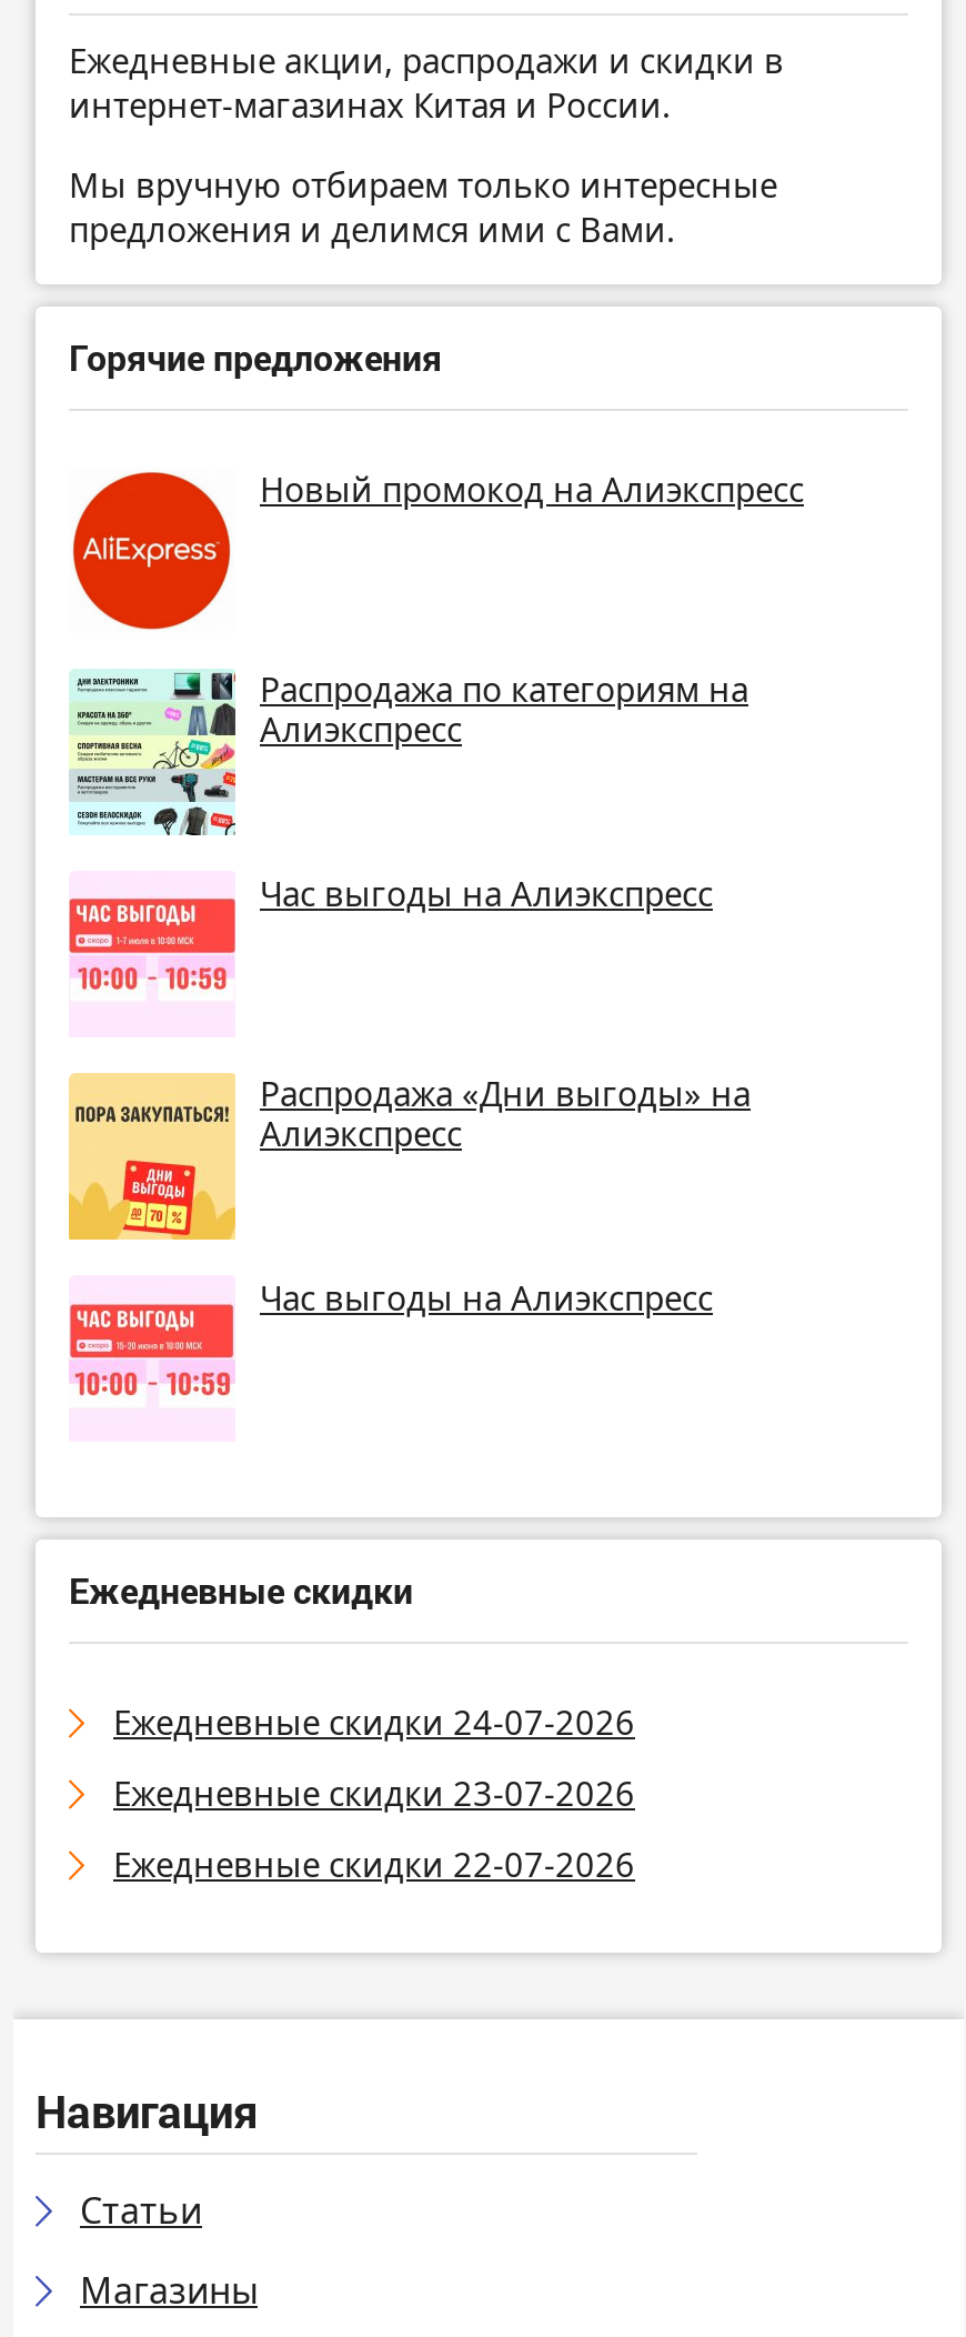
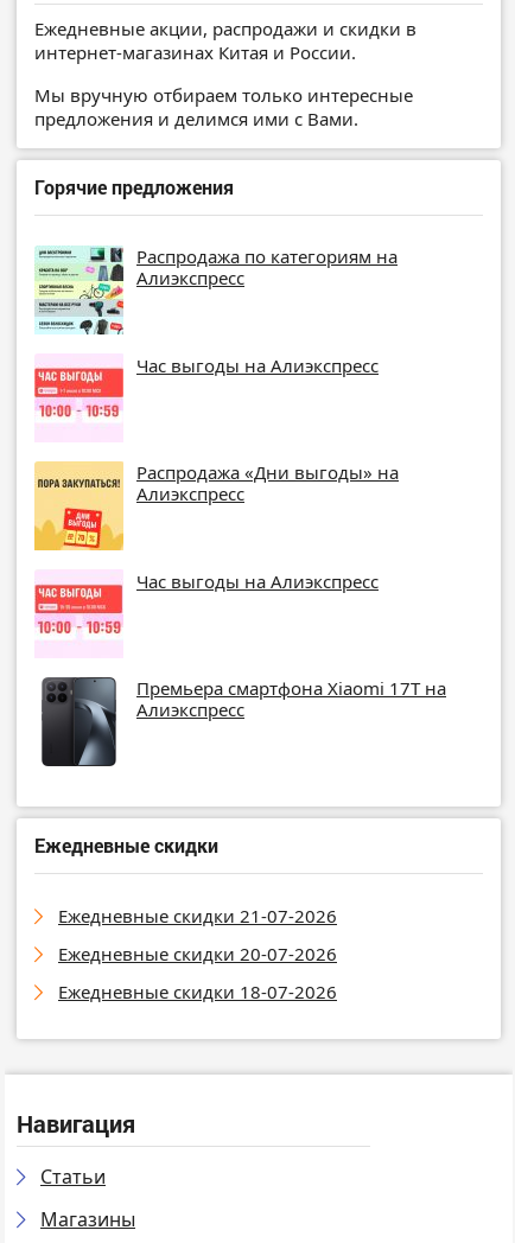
- [image]
- Новый промокод на Алиэкспресс

moved up: [image] | Распродажа по категориям на | Алиэкспресс | Час выгоды на Алиэкспресс | Распродажа «Дни выгоды» на | Алиэкспресс | Час выгоды на Алиэкспресс

moved up: [image]

+ [image]
+ Премьера смартфона Xiaomi 17T на
+ Алиэкспресс

- Ежедневные скидки 24-07-2026
+ Ежедневные скидки 21-07-2026

- Ежедневные скидки 23-07-2026
+ Ежедневные скидки 20-07-2026

- Ежедневные скидки 22-07-2026
+ Ежедневные скидки 18-07-2026
